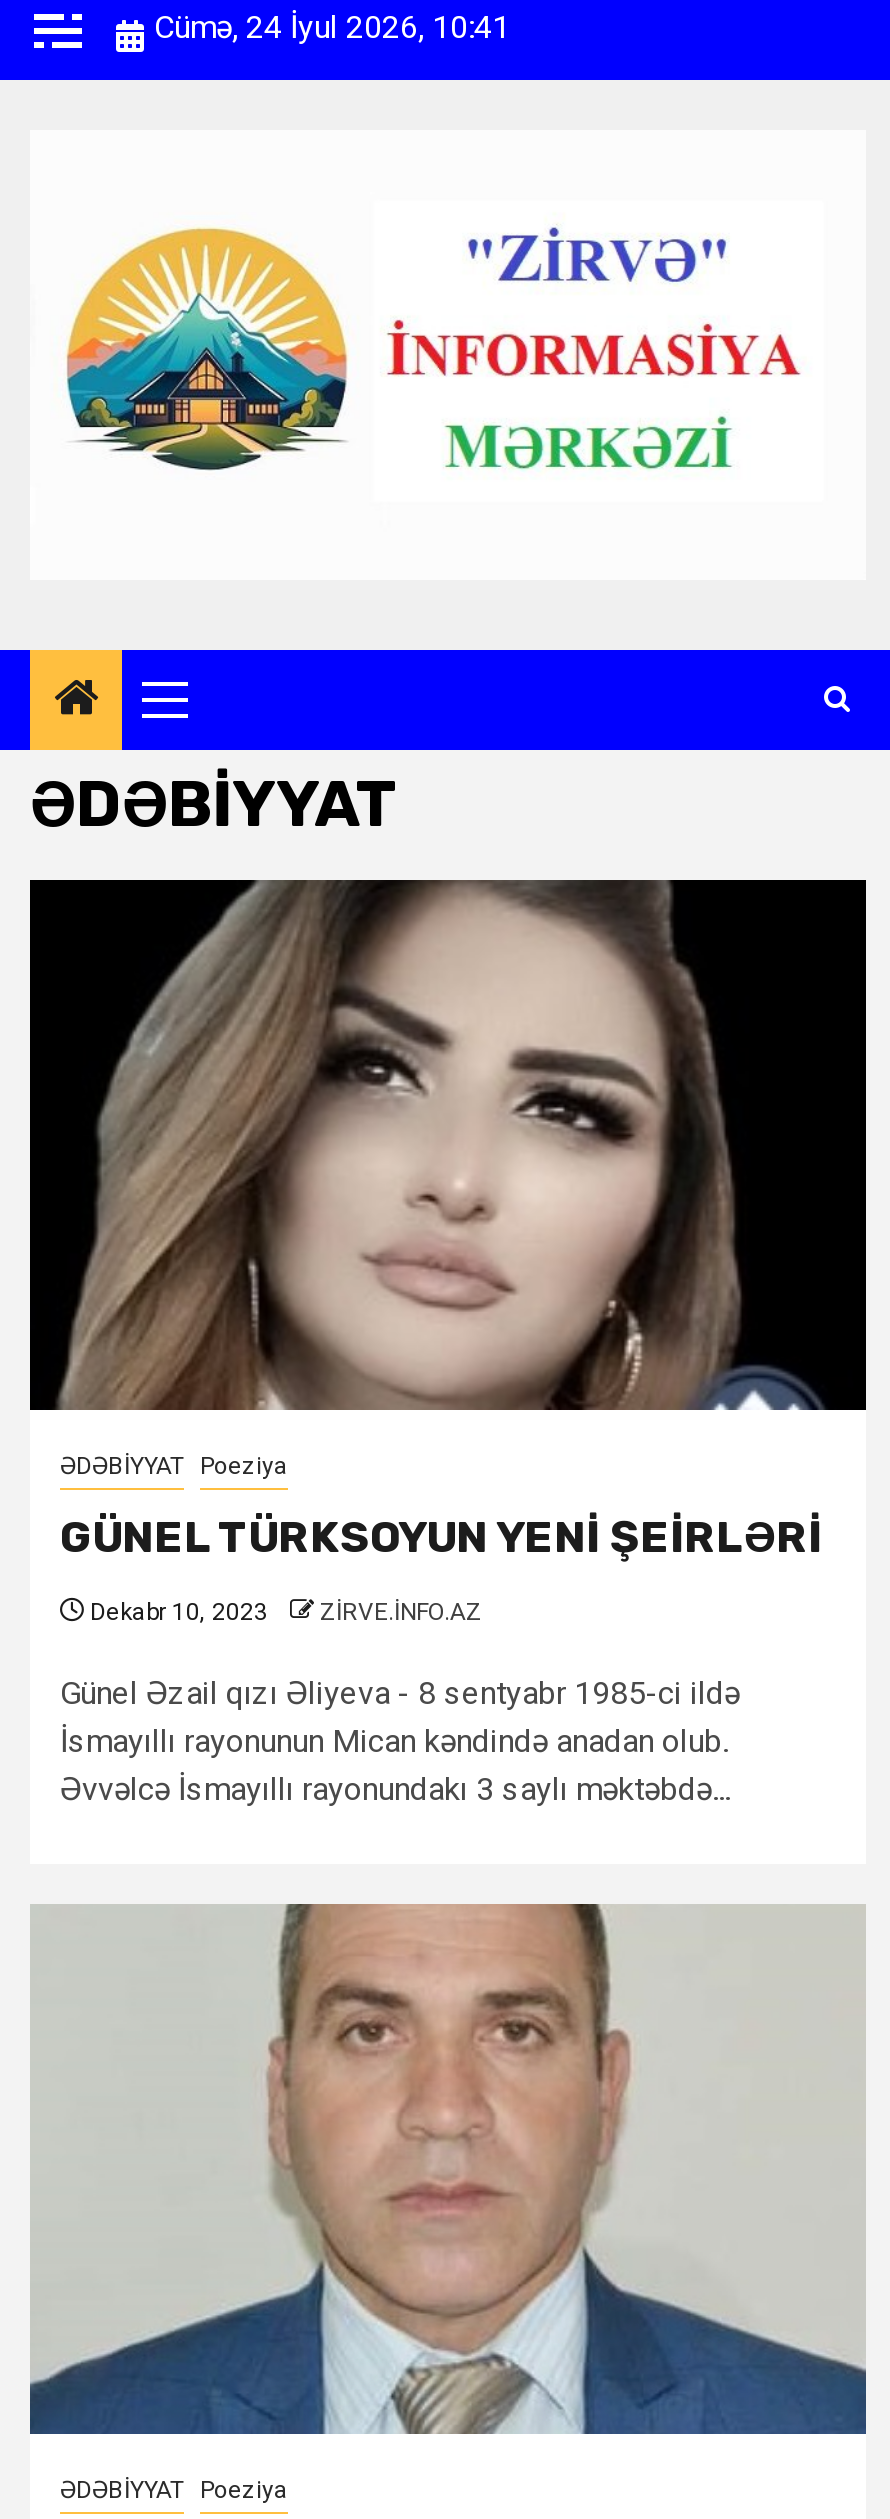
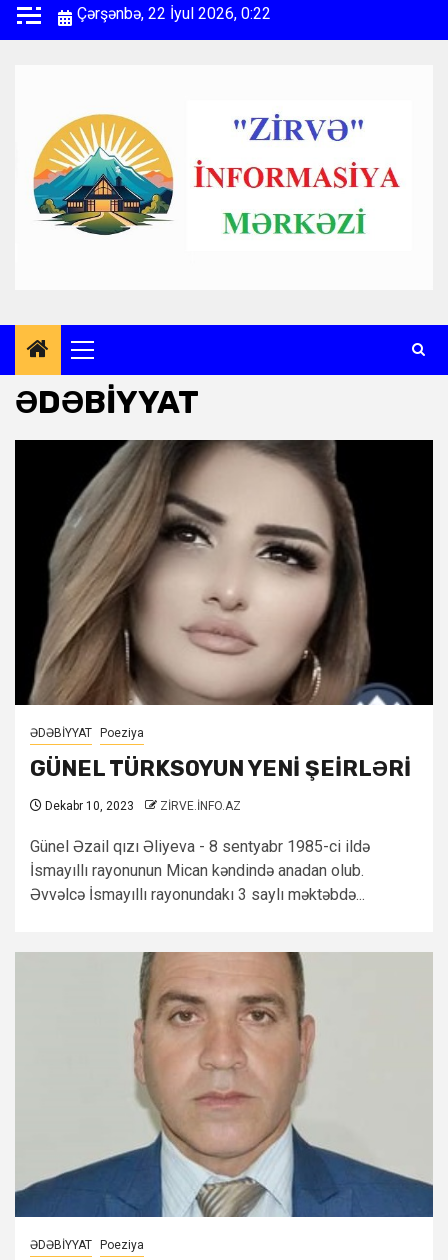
- Cümə, 24 İyul 2026, 10:41
+ Çərşənbə, 22 İyul 2026, 0:22
